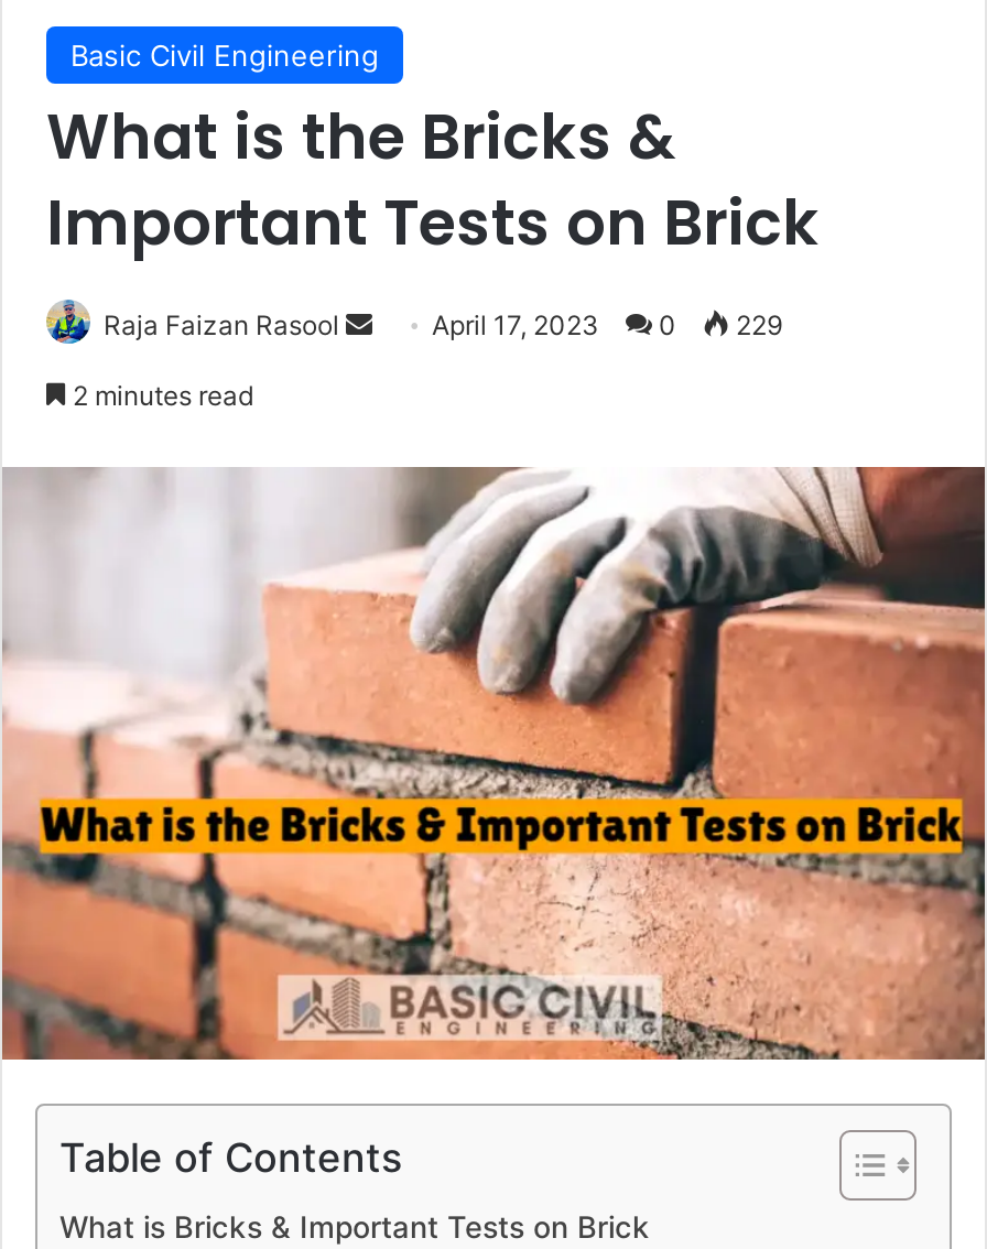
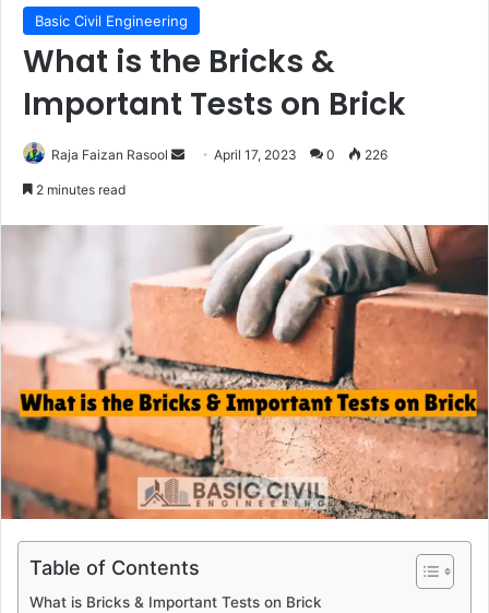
- 229
+ 226
